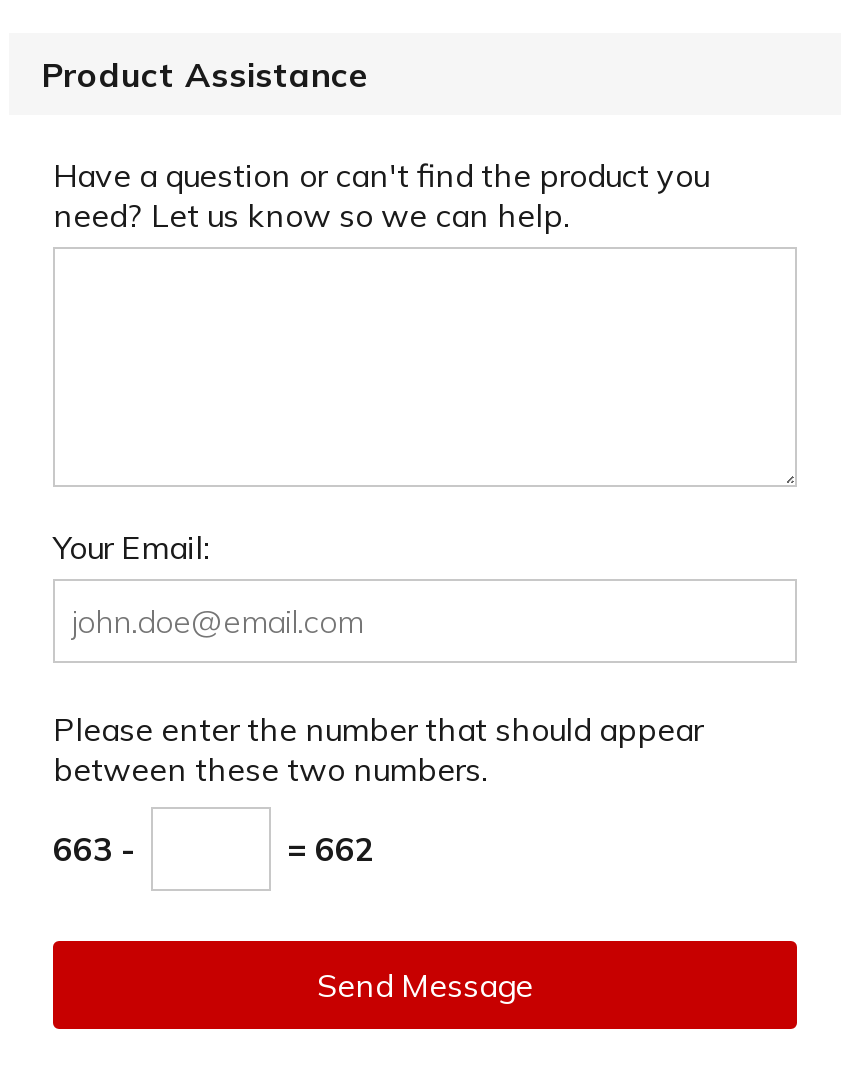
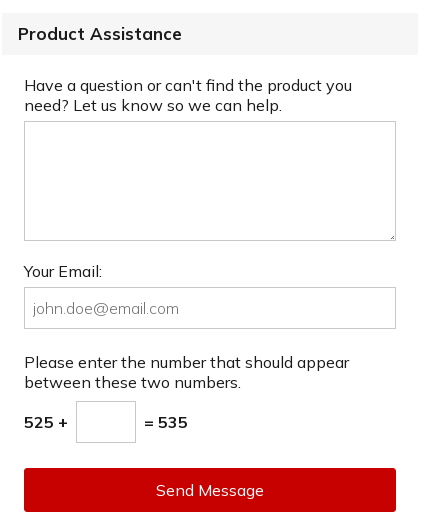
- 663 -
+ 525 +

- = 662
+ = 535
